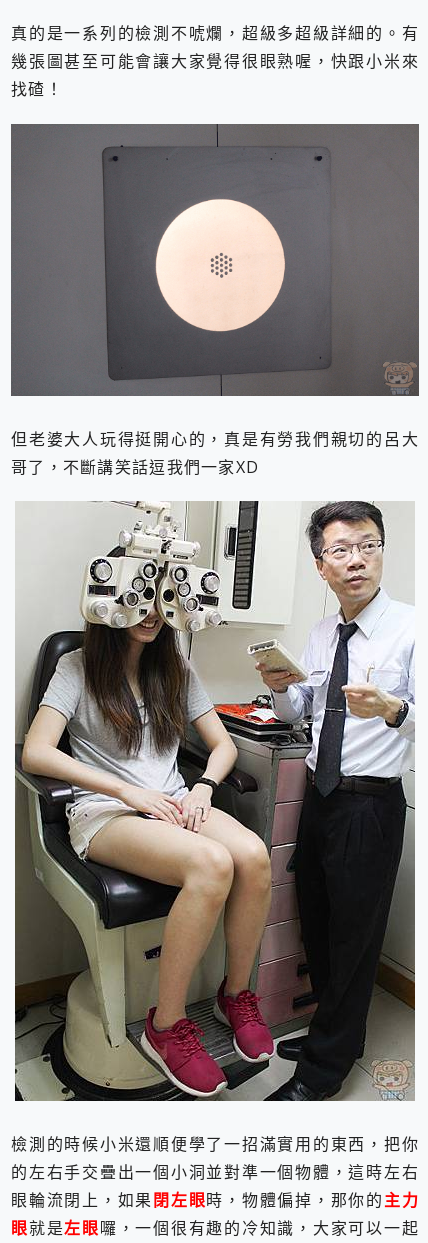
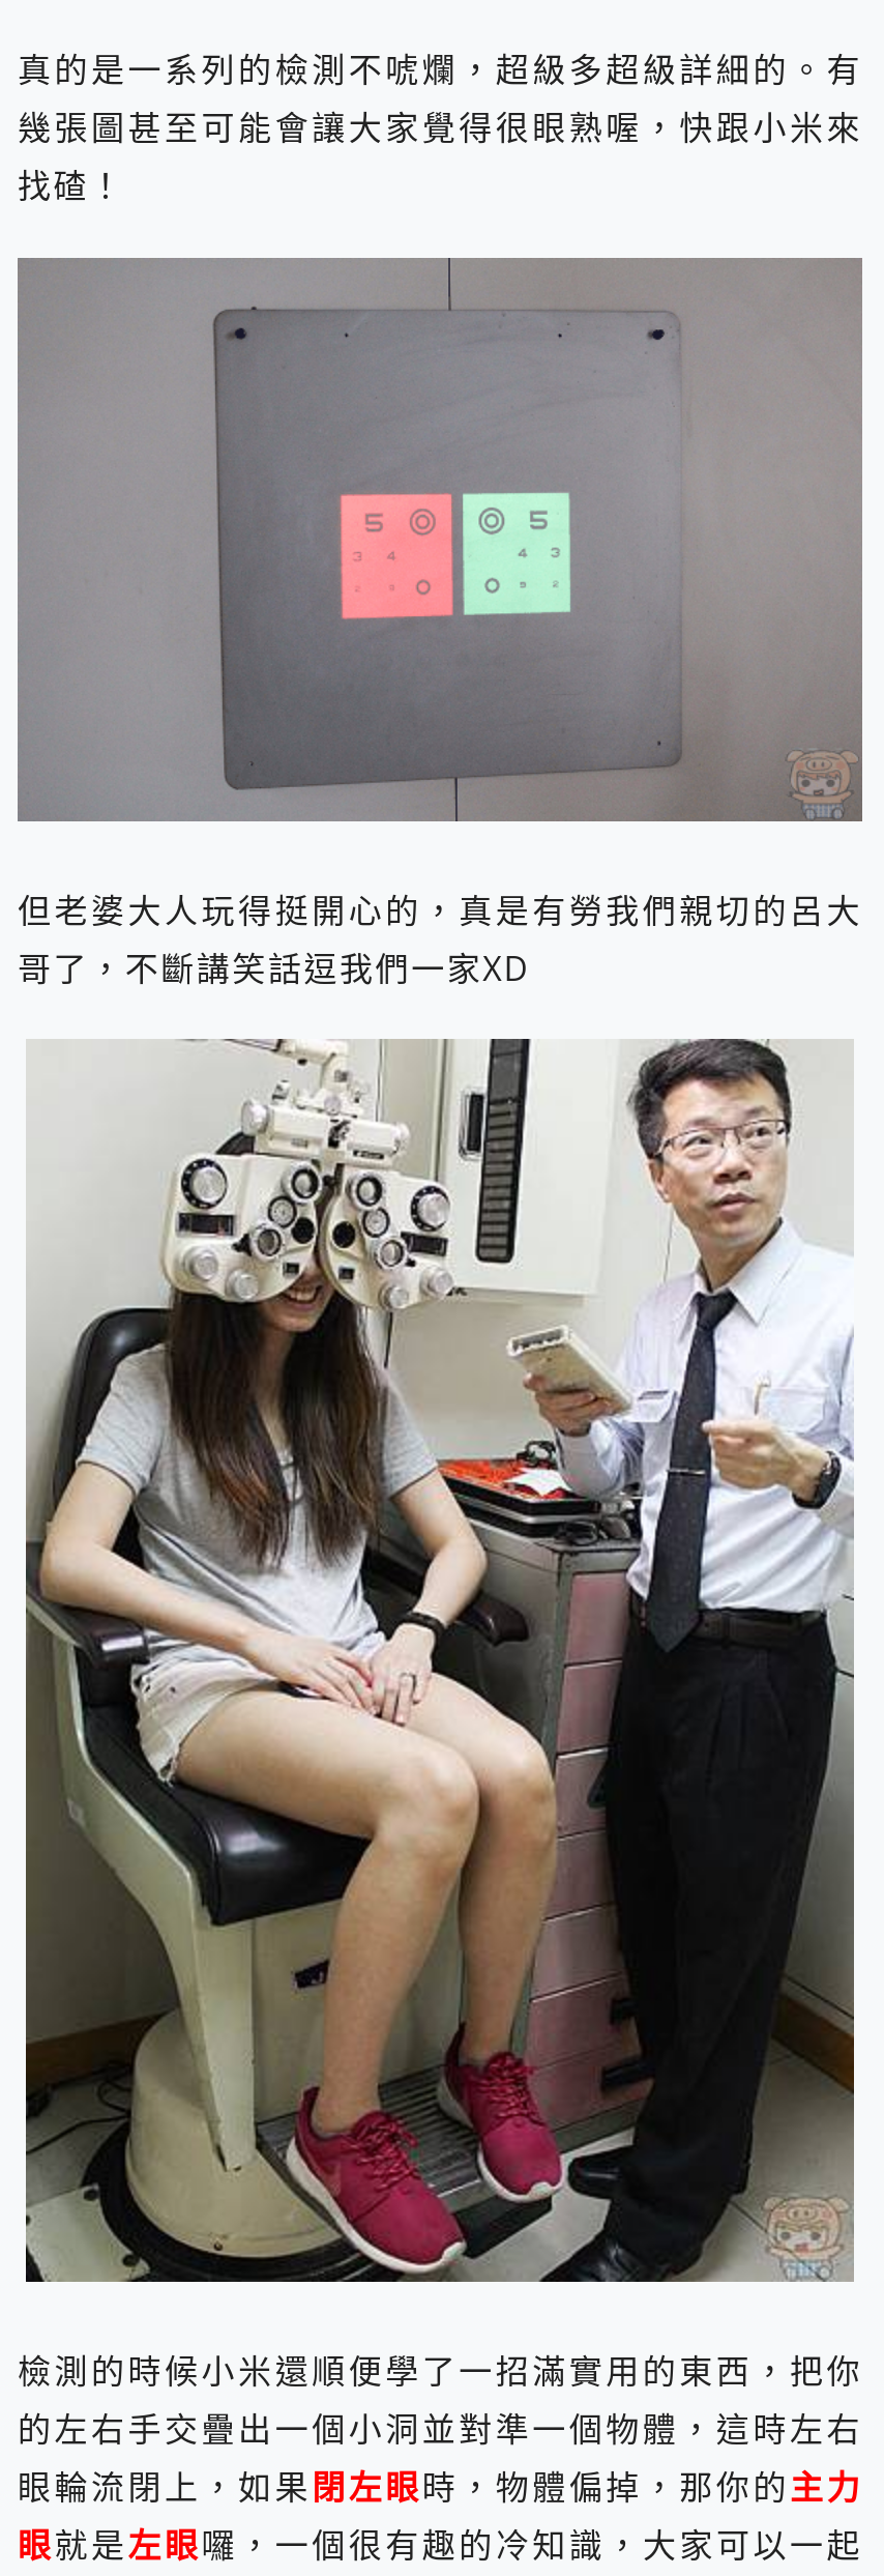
- [image]
+ [image]
